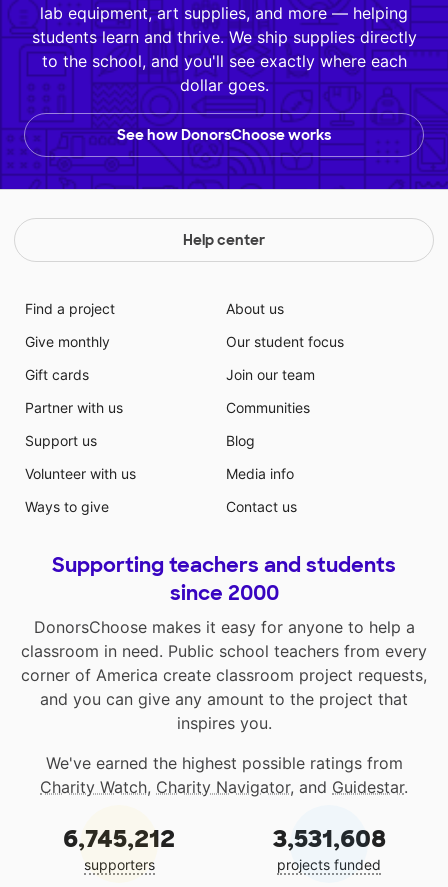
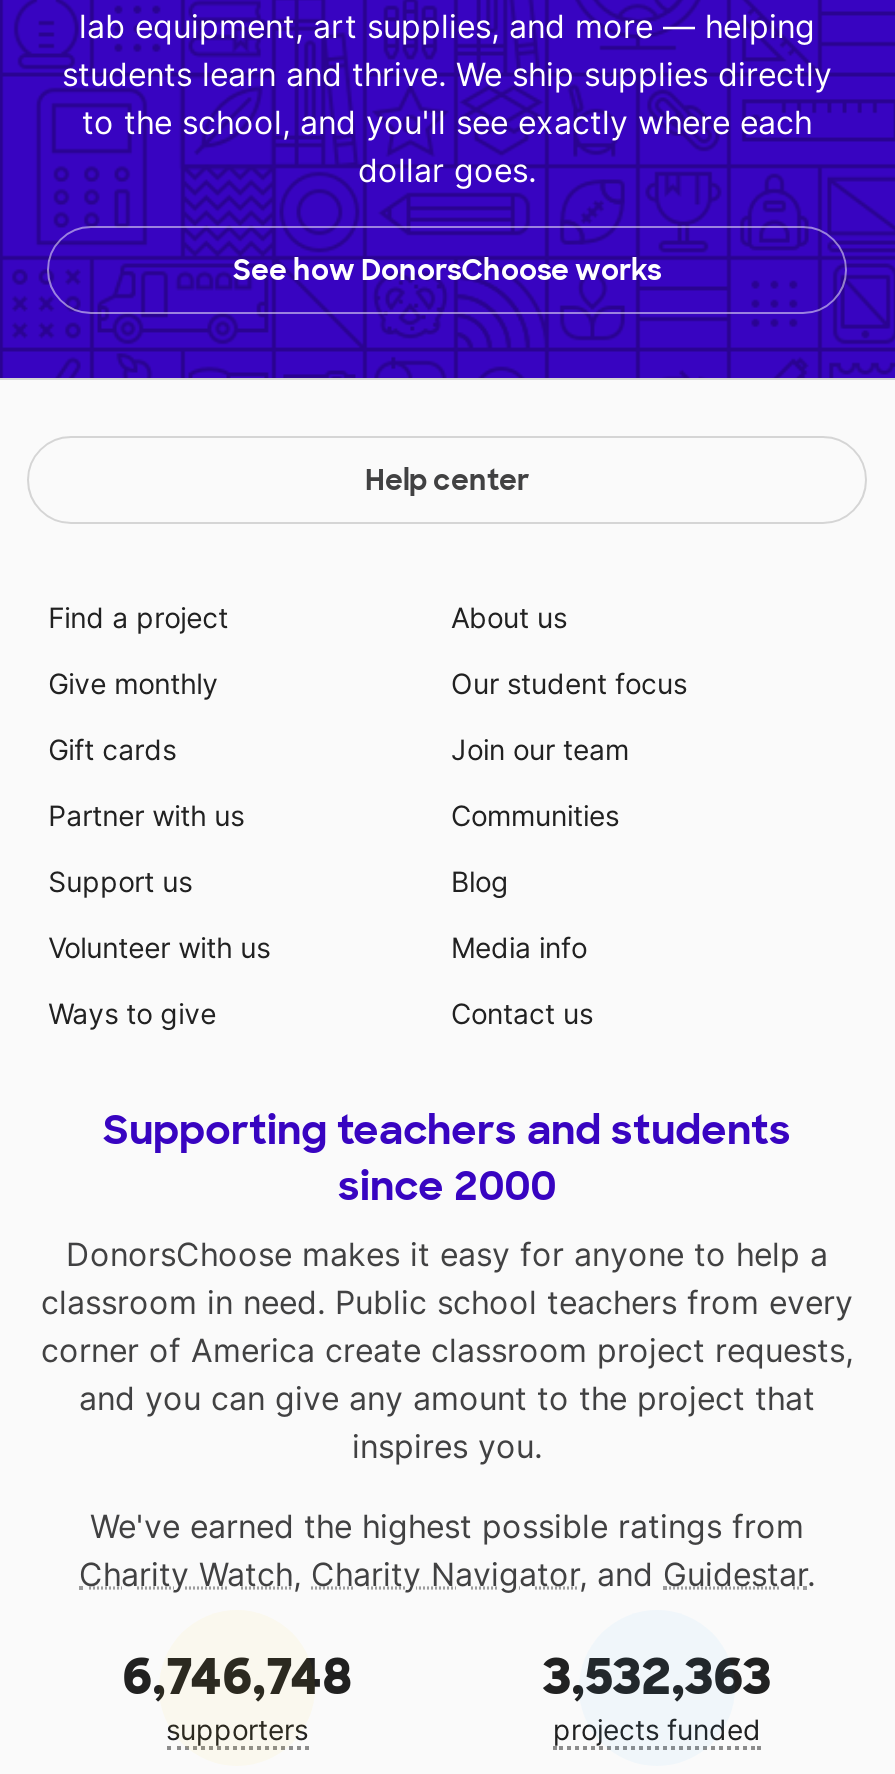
- 6,745,212
+ 6,746,748

- 3,531,608
+ 3,532,363
